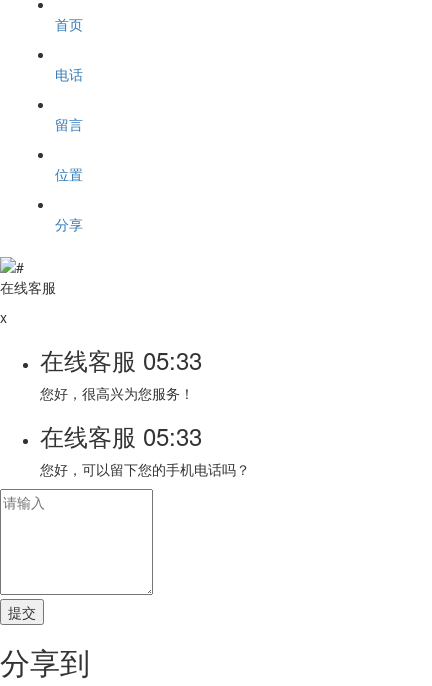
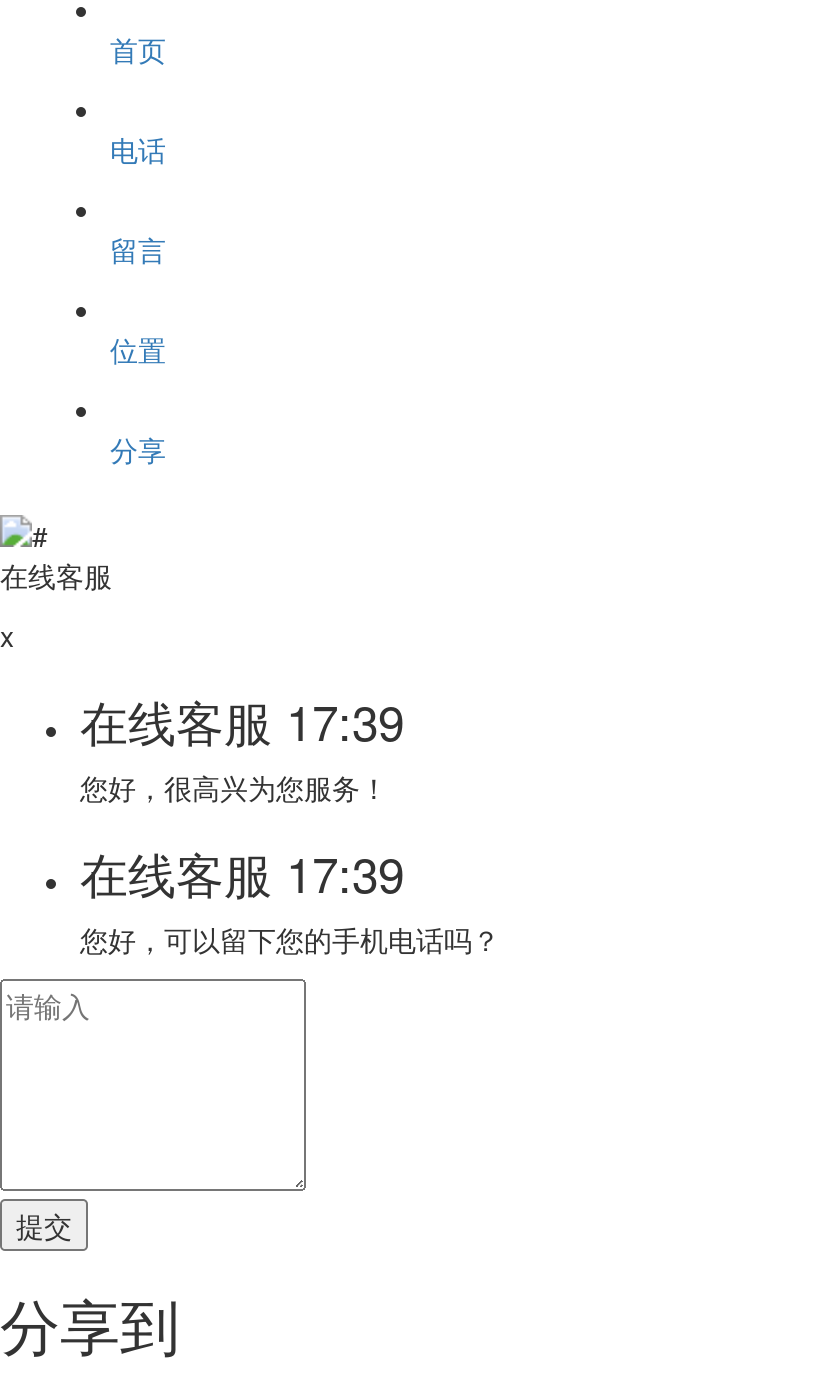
- 在线客服05:33
+ 在线客服17:39

- 在线客服05:33
+ 在线客服17:39
